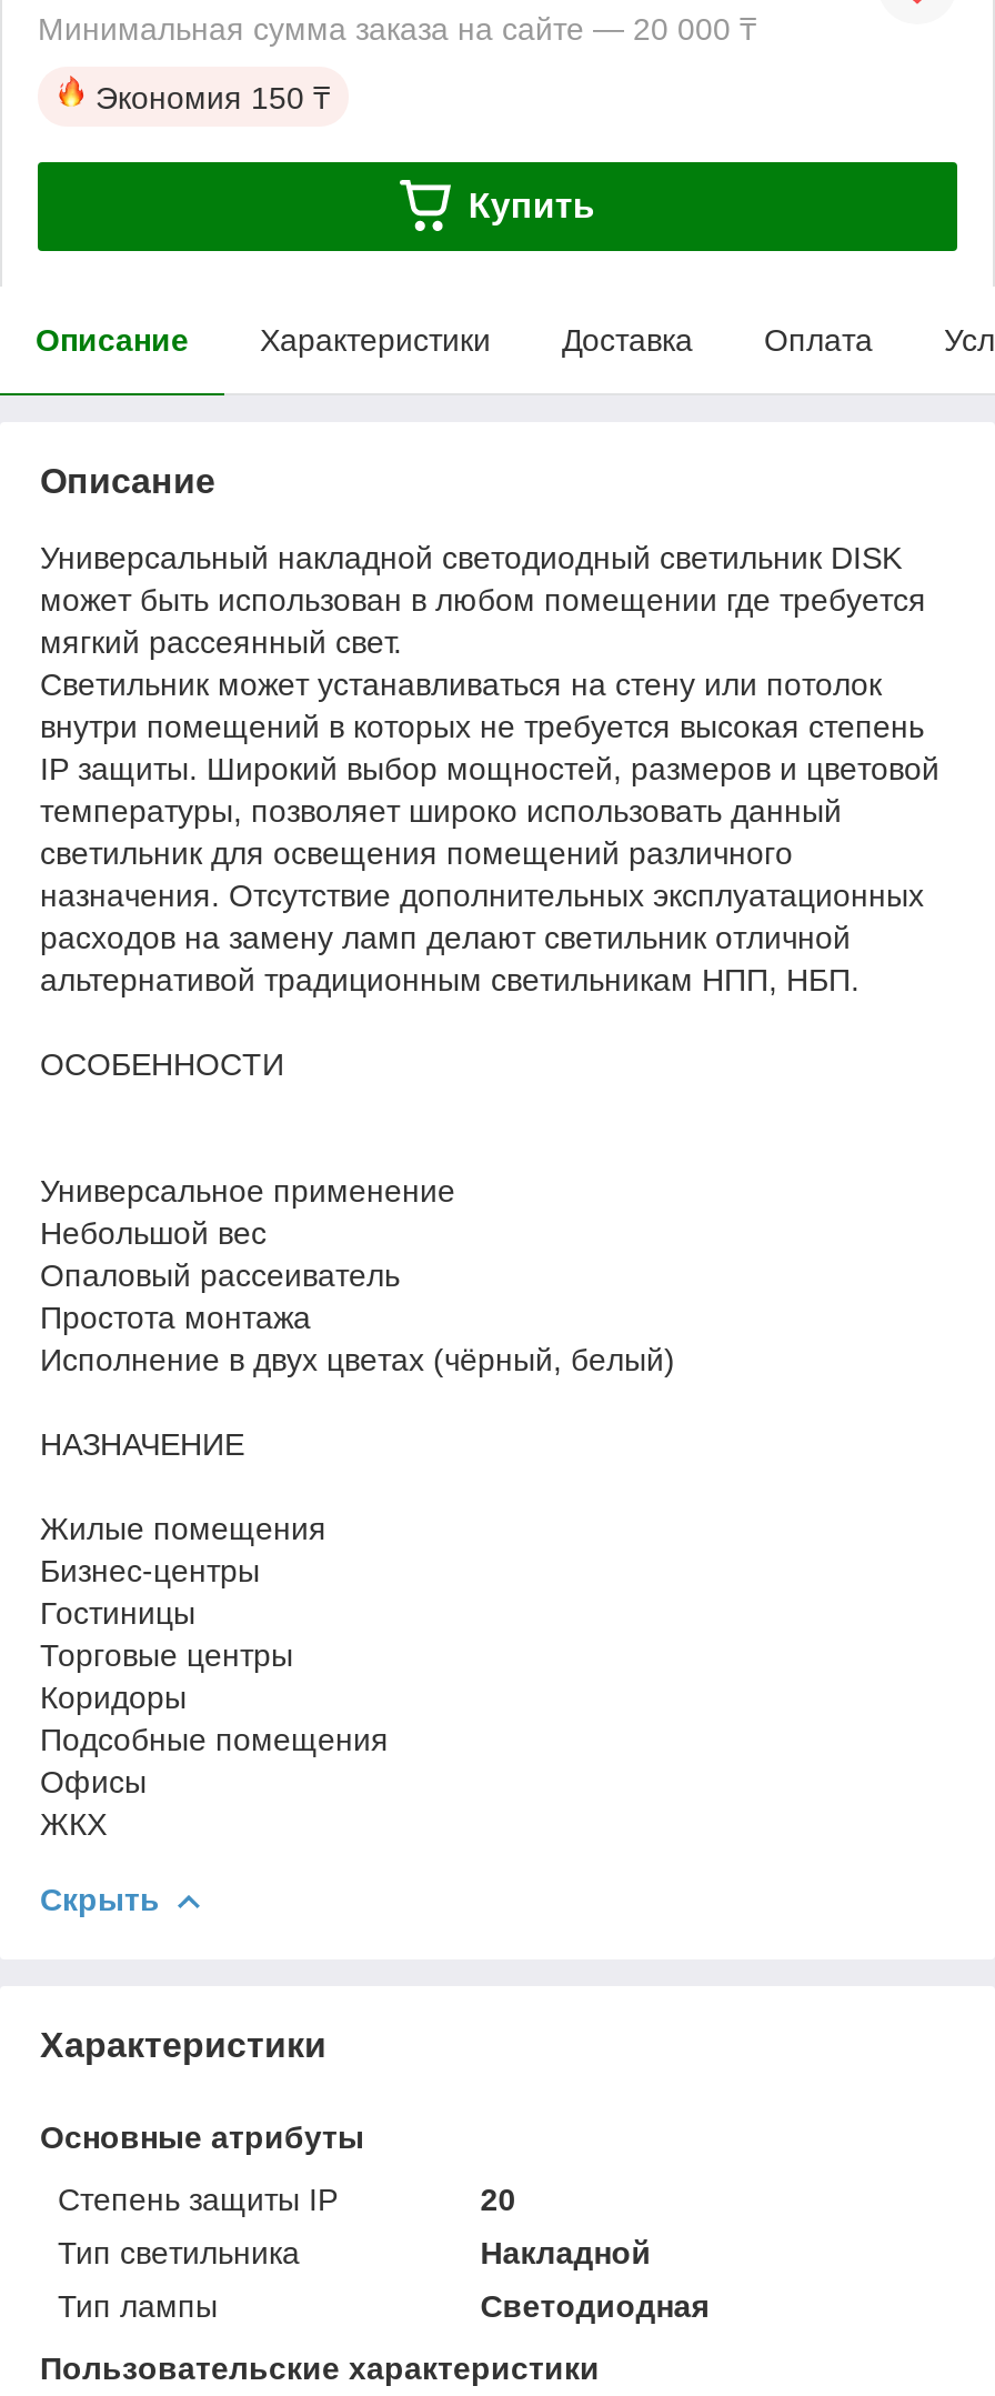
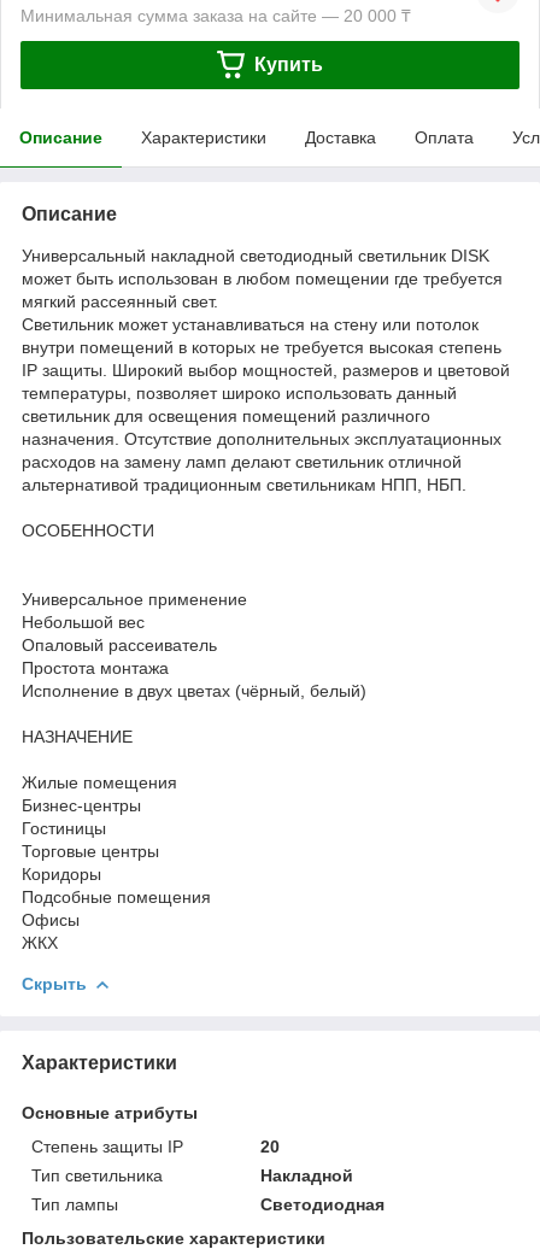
- Экономия 150 ₸
